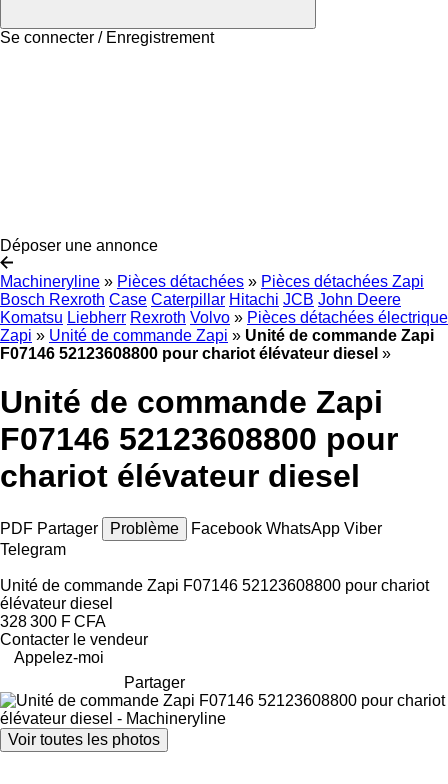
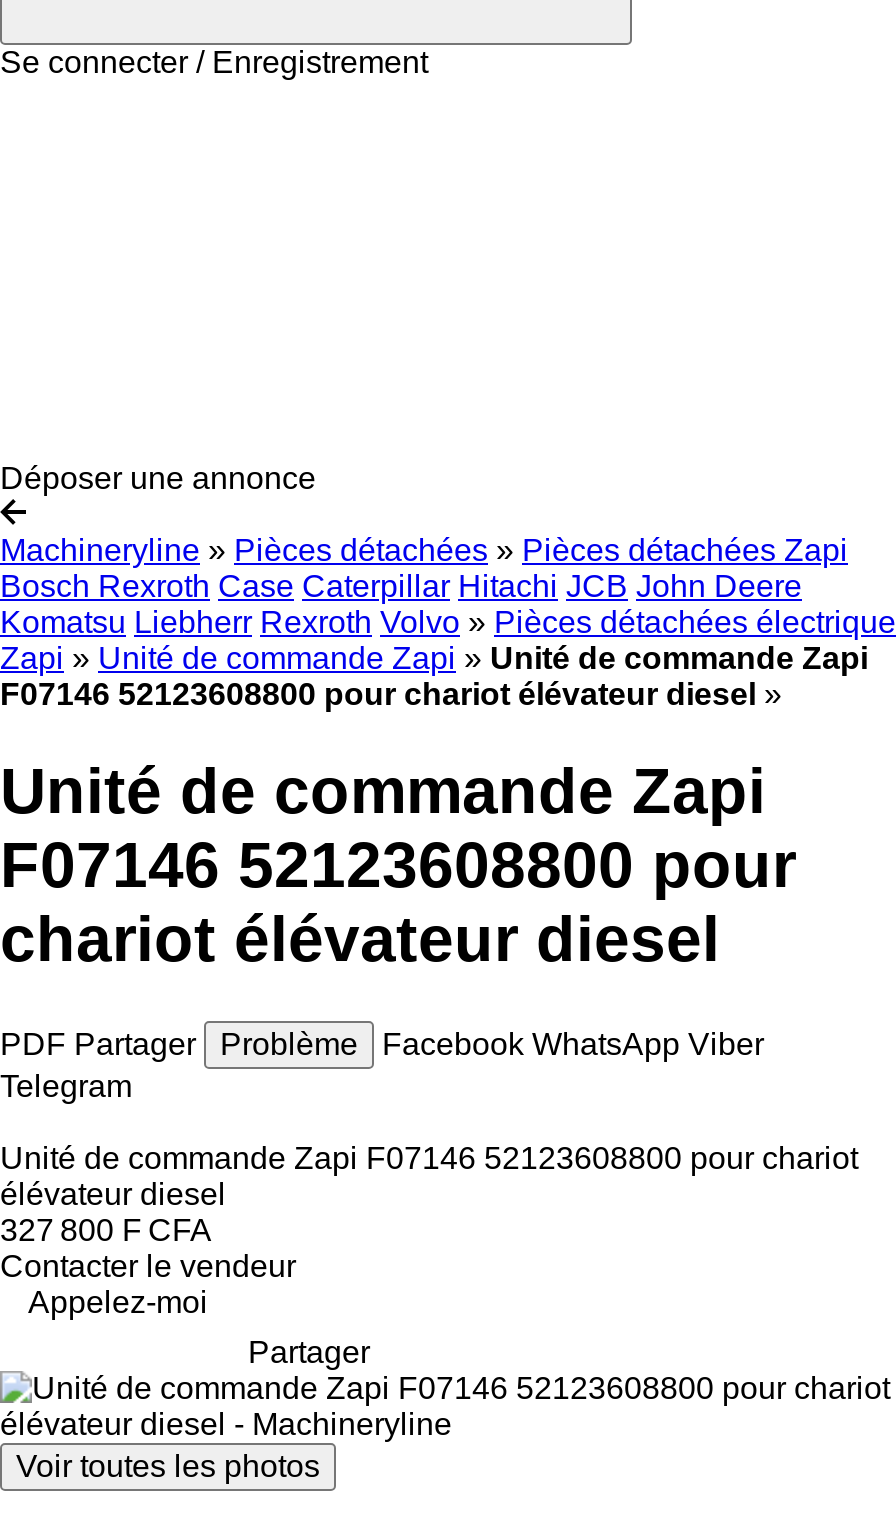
- 328 300 F CFA
+ 327 800 F CFA
